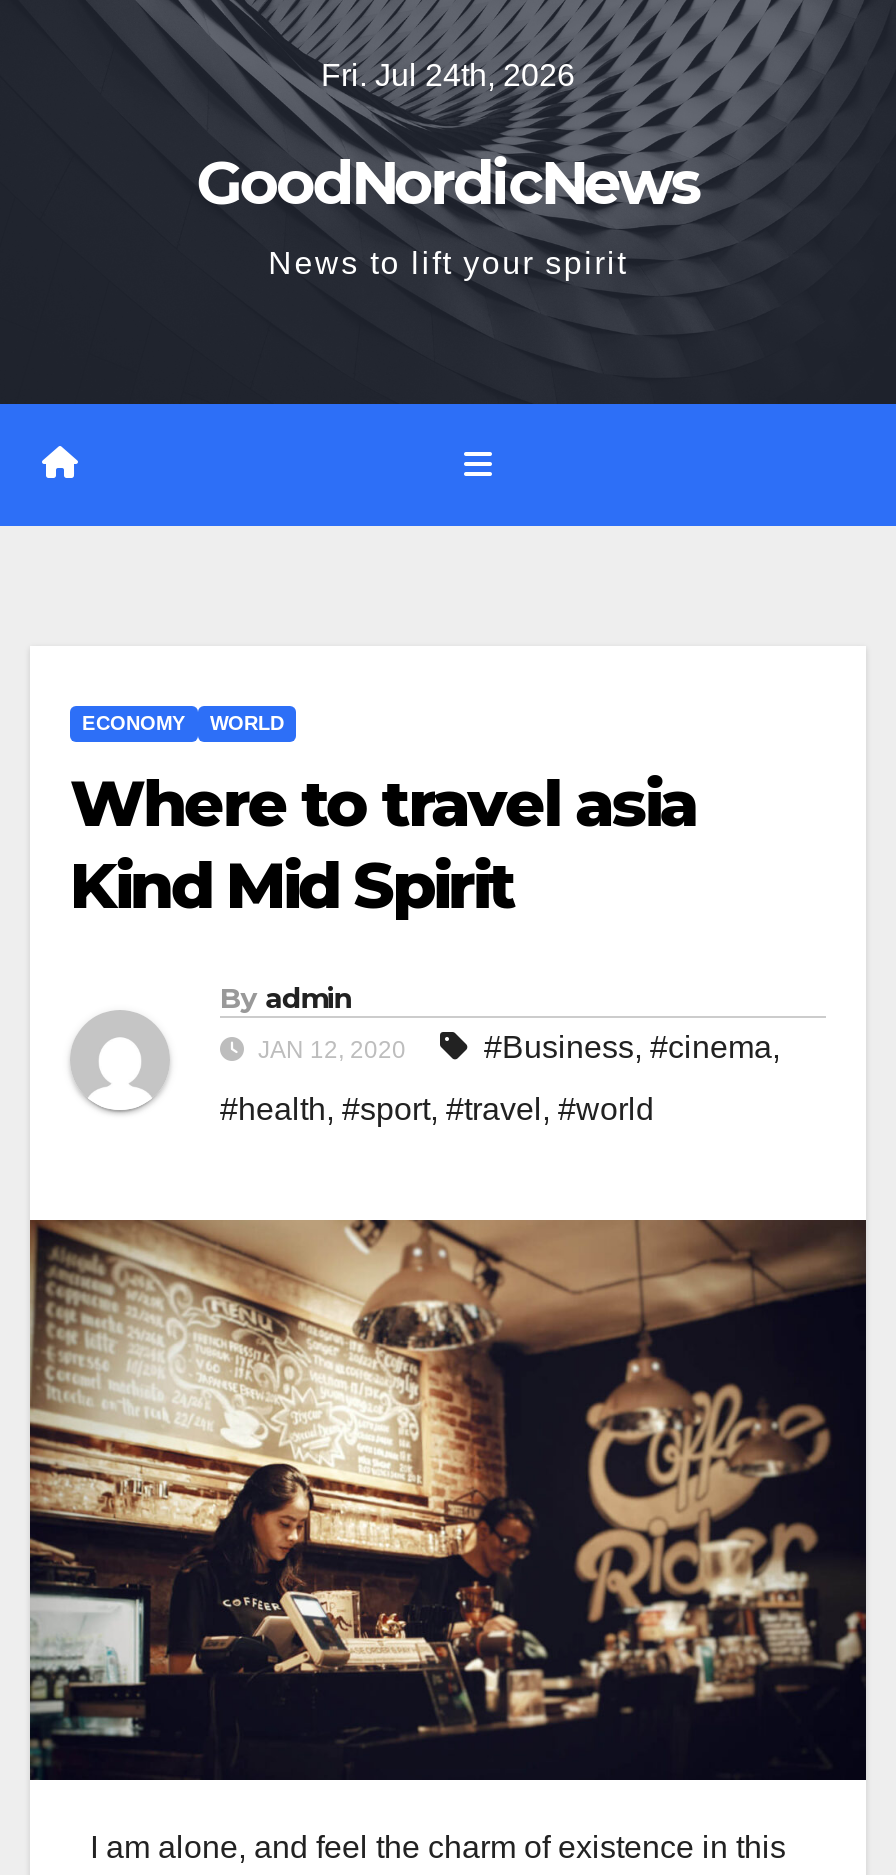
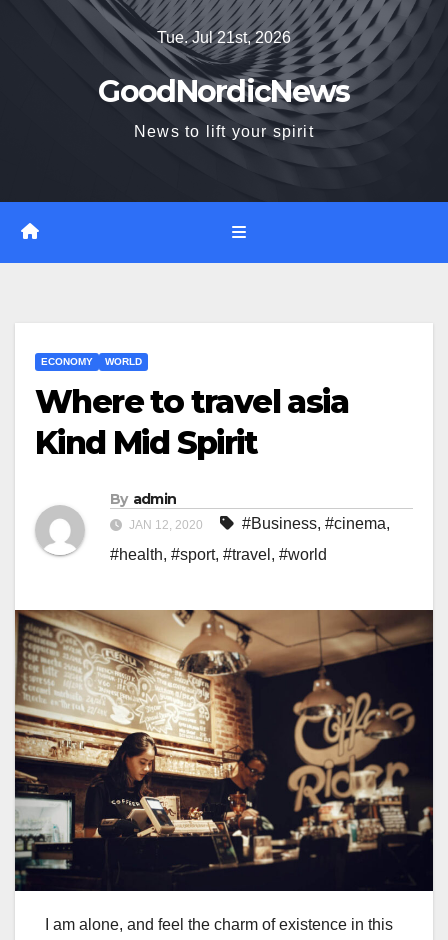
- Fri. Jul 24th, 2026
+ Tue. Jul 21st, 2026
